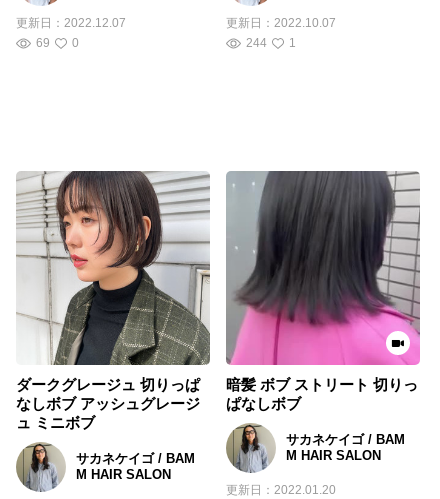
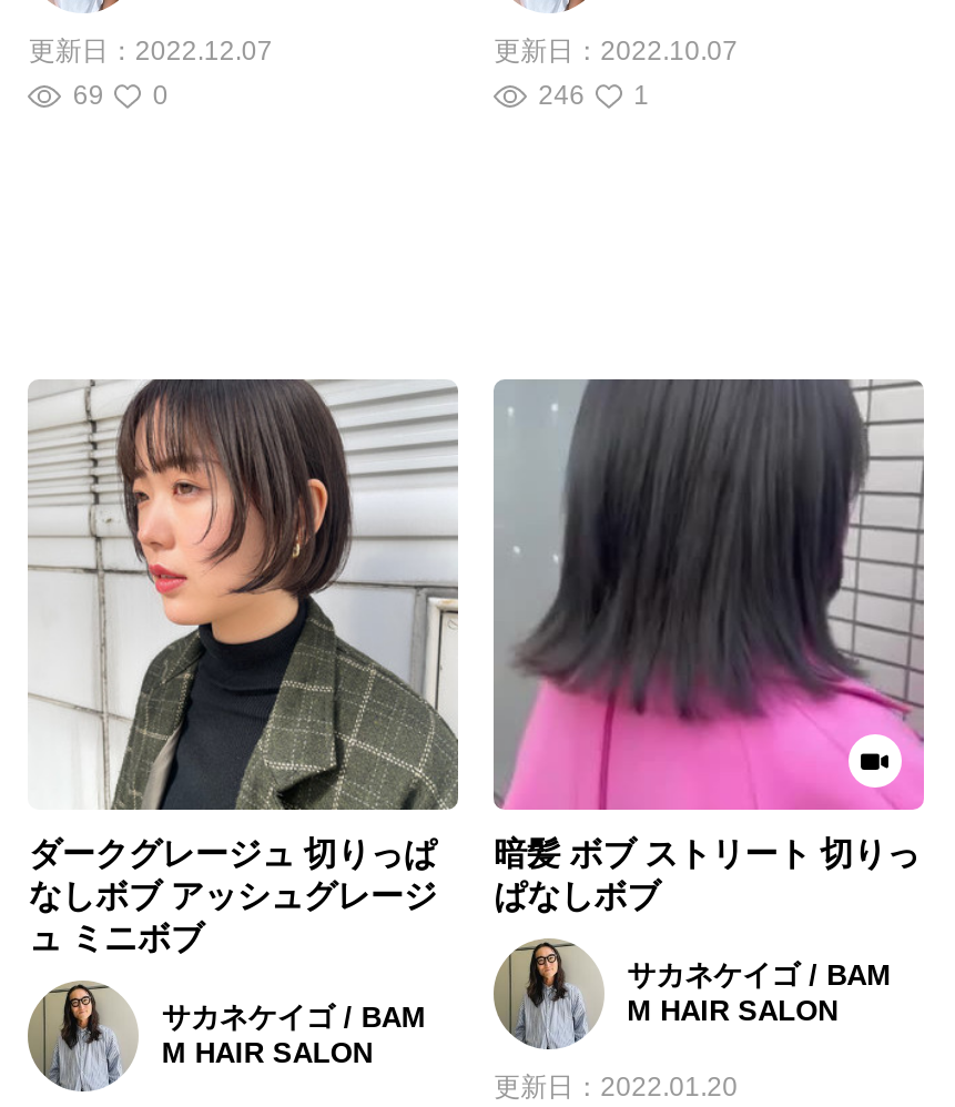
- 244 1
+ 246 1
